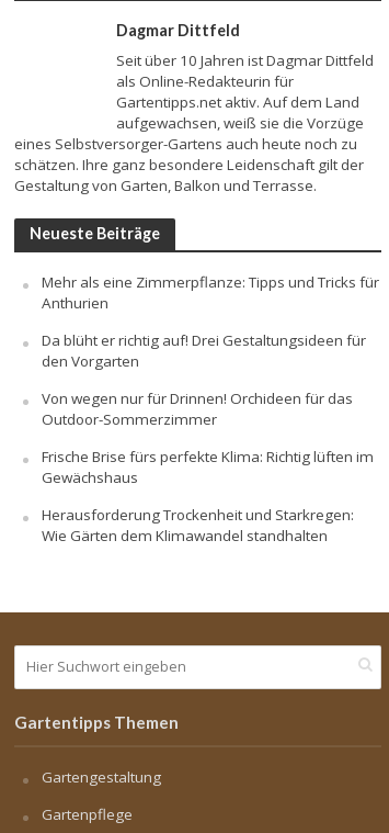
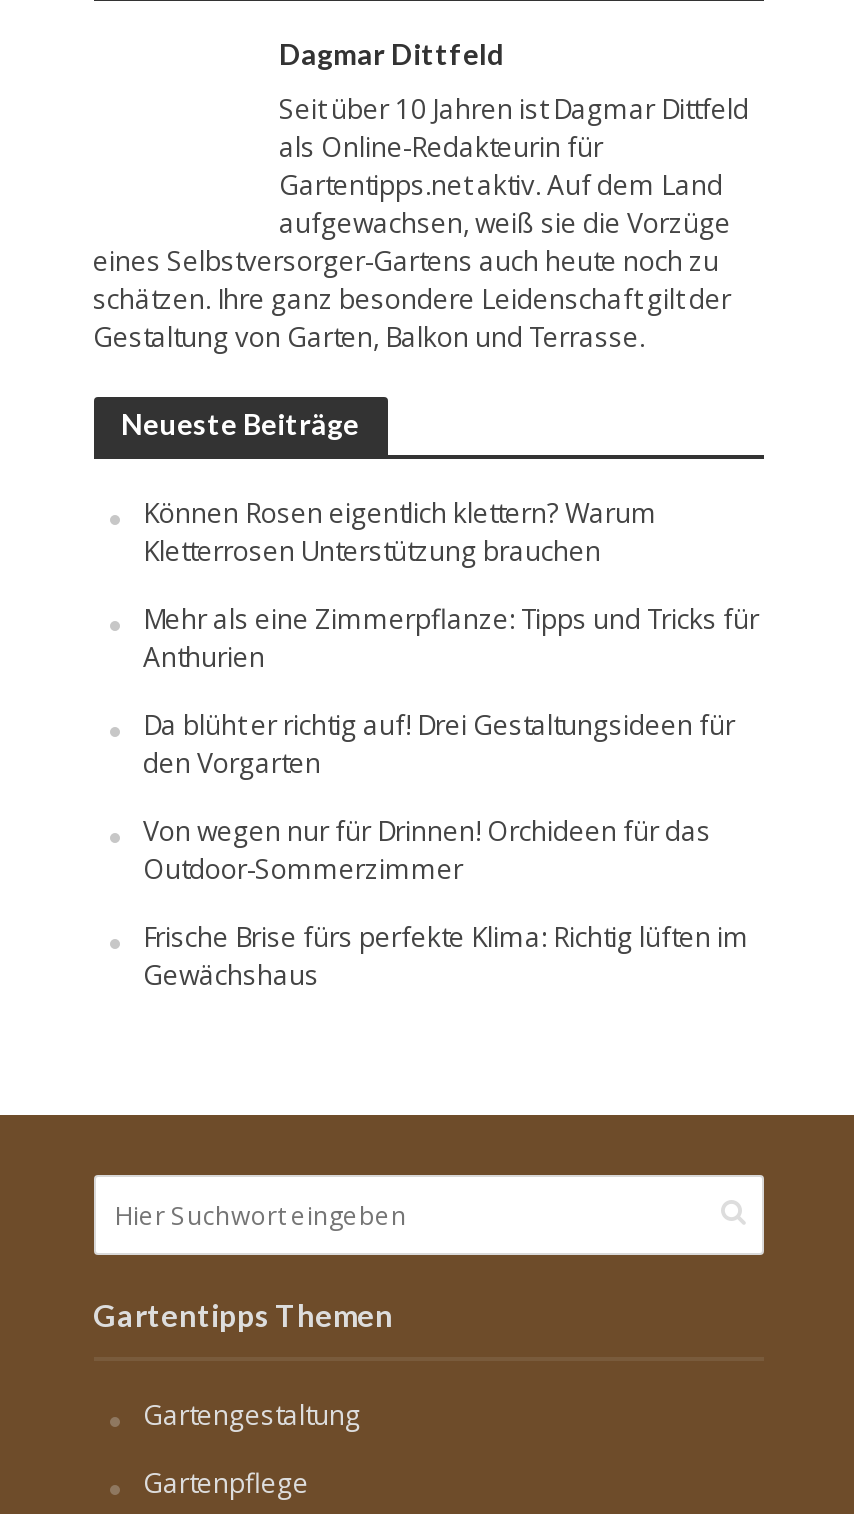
+ Können Rosen eigentlich klettern? Warum
+ Kletterrosen Unterstützung brauchen

moved down: Mehr als eine Zimmerpflanze: Tipps und Tricks für | Anthurien | Da blüht er richtig auf! Drei Gestaltungsideen für | den Vorgarten | Von wegen nur für Drinnen! Orchideen für das | Outdoor-Sommerzimmer | Frische Brise fürs perfekte Klima: Richtig lüften im | Gewächshaus

- Herausforderung Trockenheit und Starkregen:
- Wie Gärten dem Klimawandel standhalten
